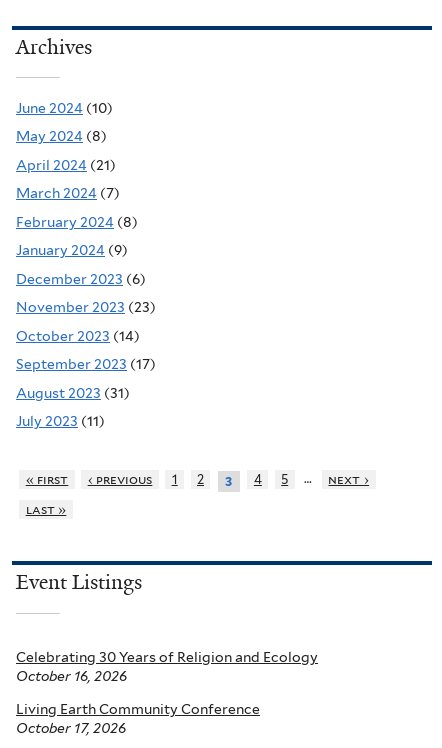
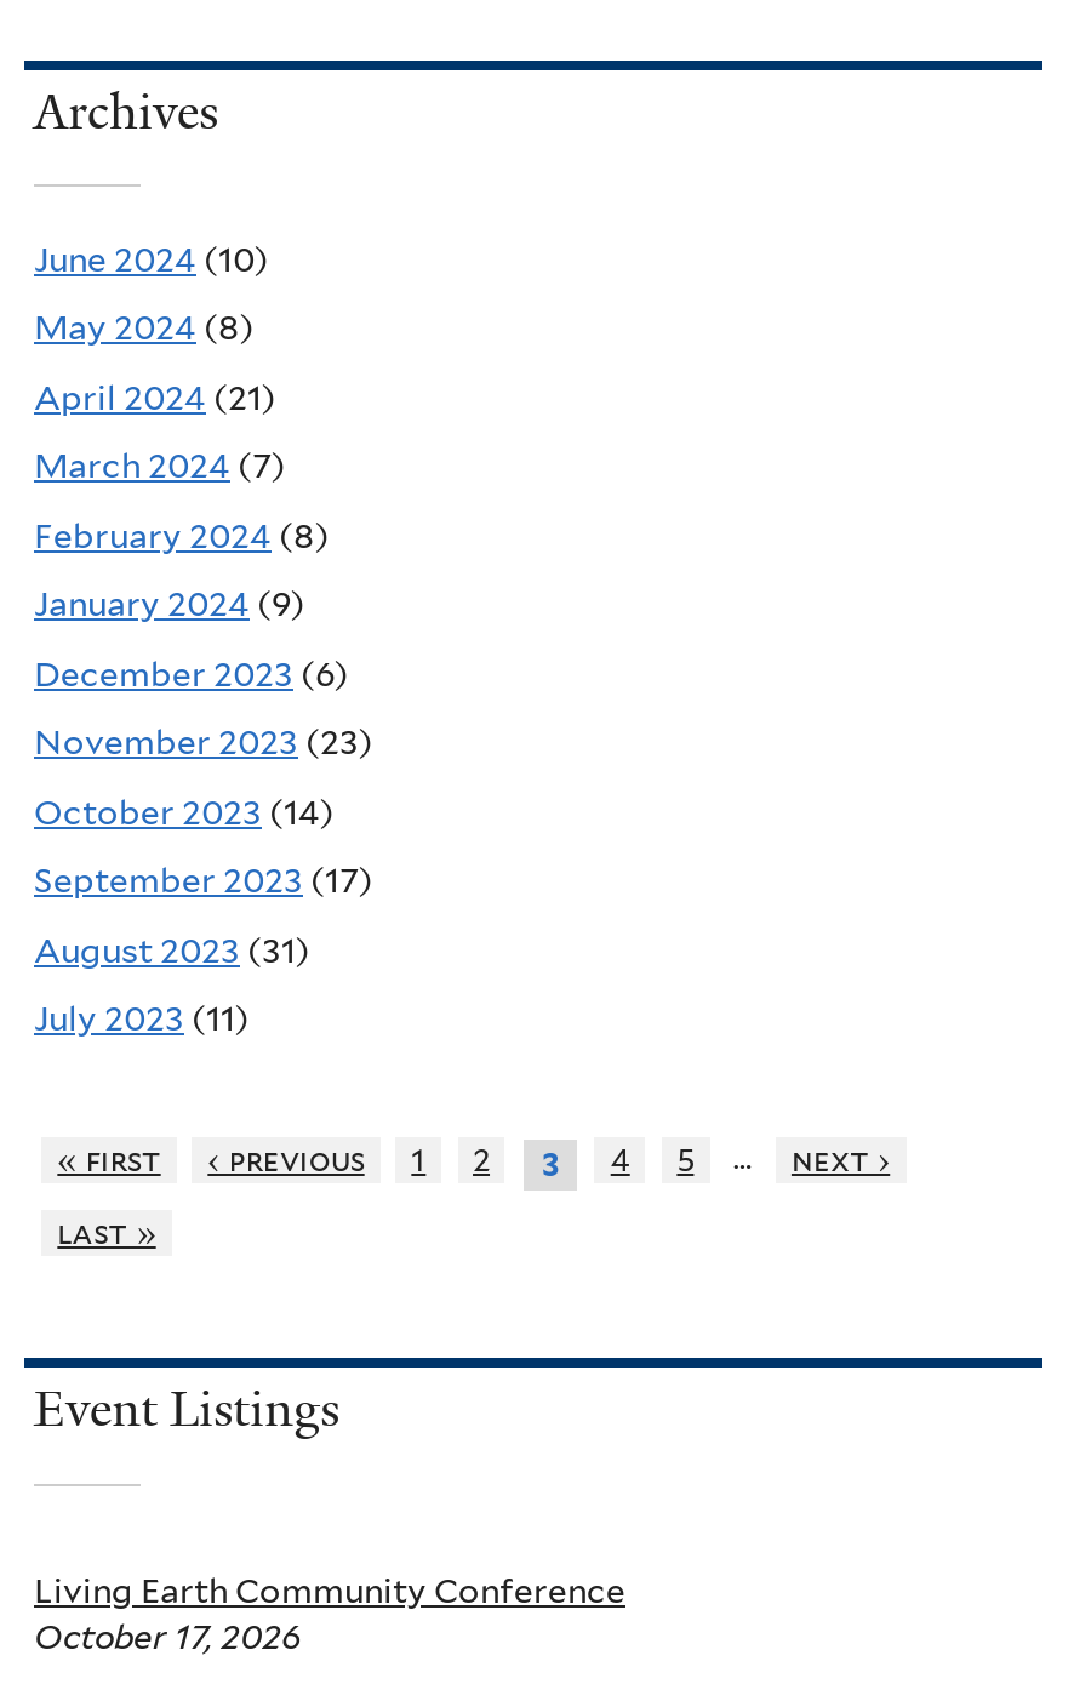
- Celebrating 30 Years of Religion and Ecology
- October 16, 2026
